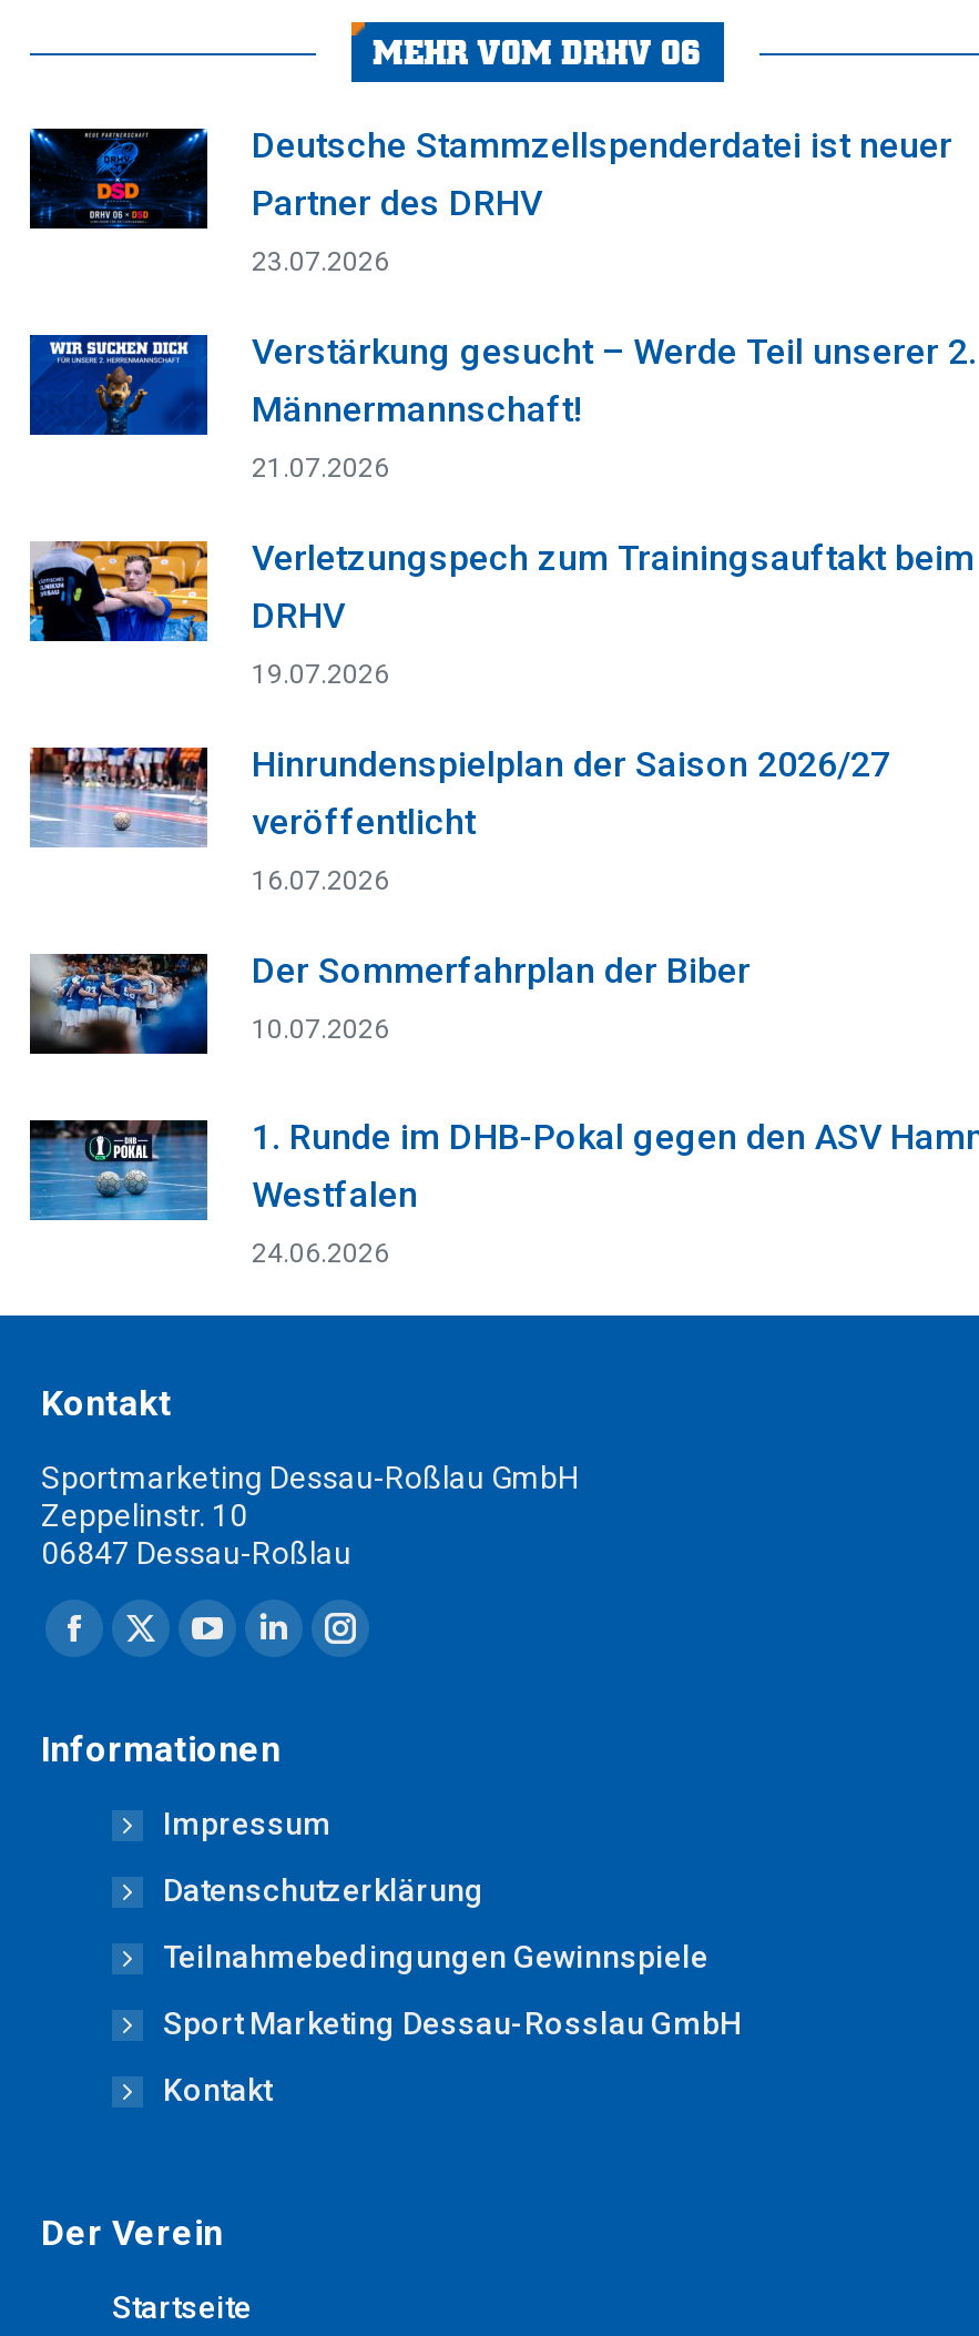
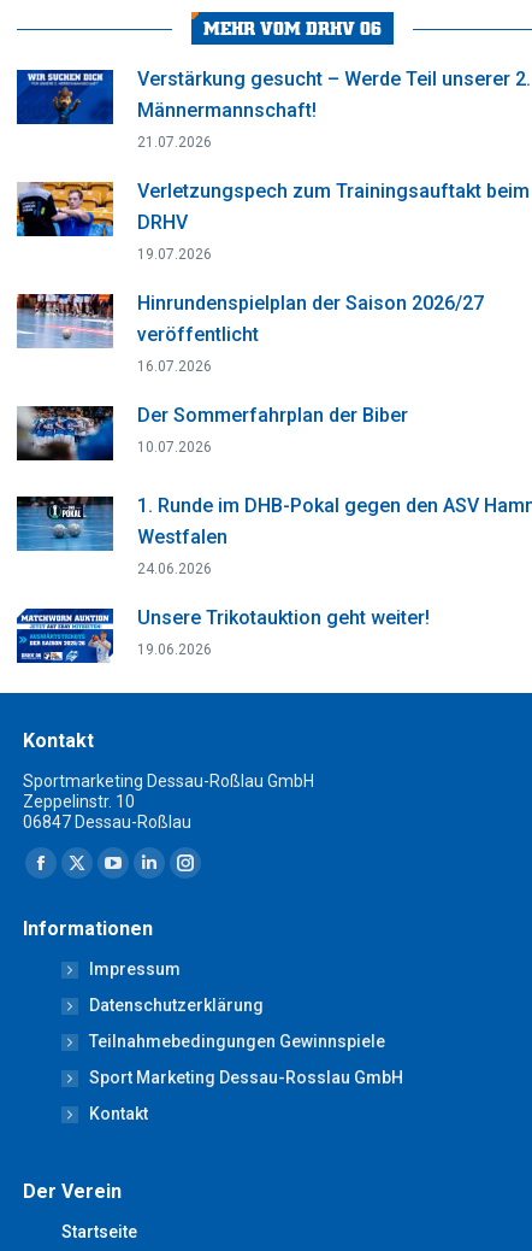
- [image]
- Deutsche Stammzellspenderdatei ist neuer
- Partner des DRHV
- 23.07.2026

moved up: [image] | Verstärkung gesucht – Werde Teil unserer 2. | Männermannschaft! | ... | Westfalen | 24.06.2026

+ [image]
+ Unsere Trikotauktion geht weiter!
+ 19.06.2026
